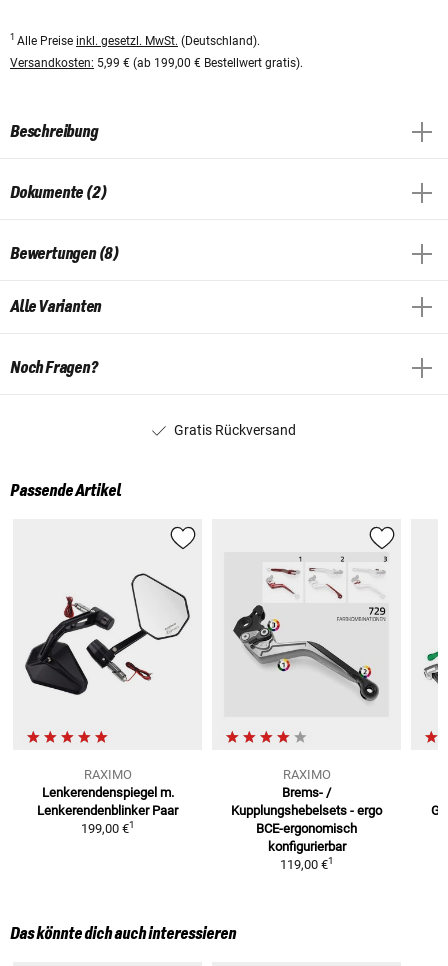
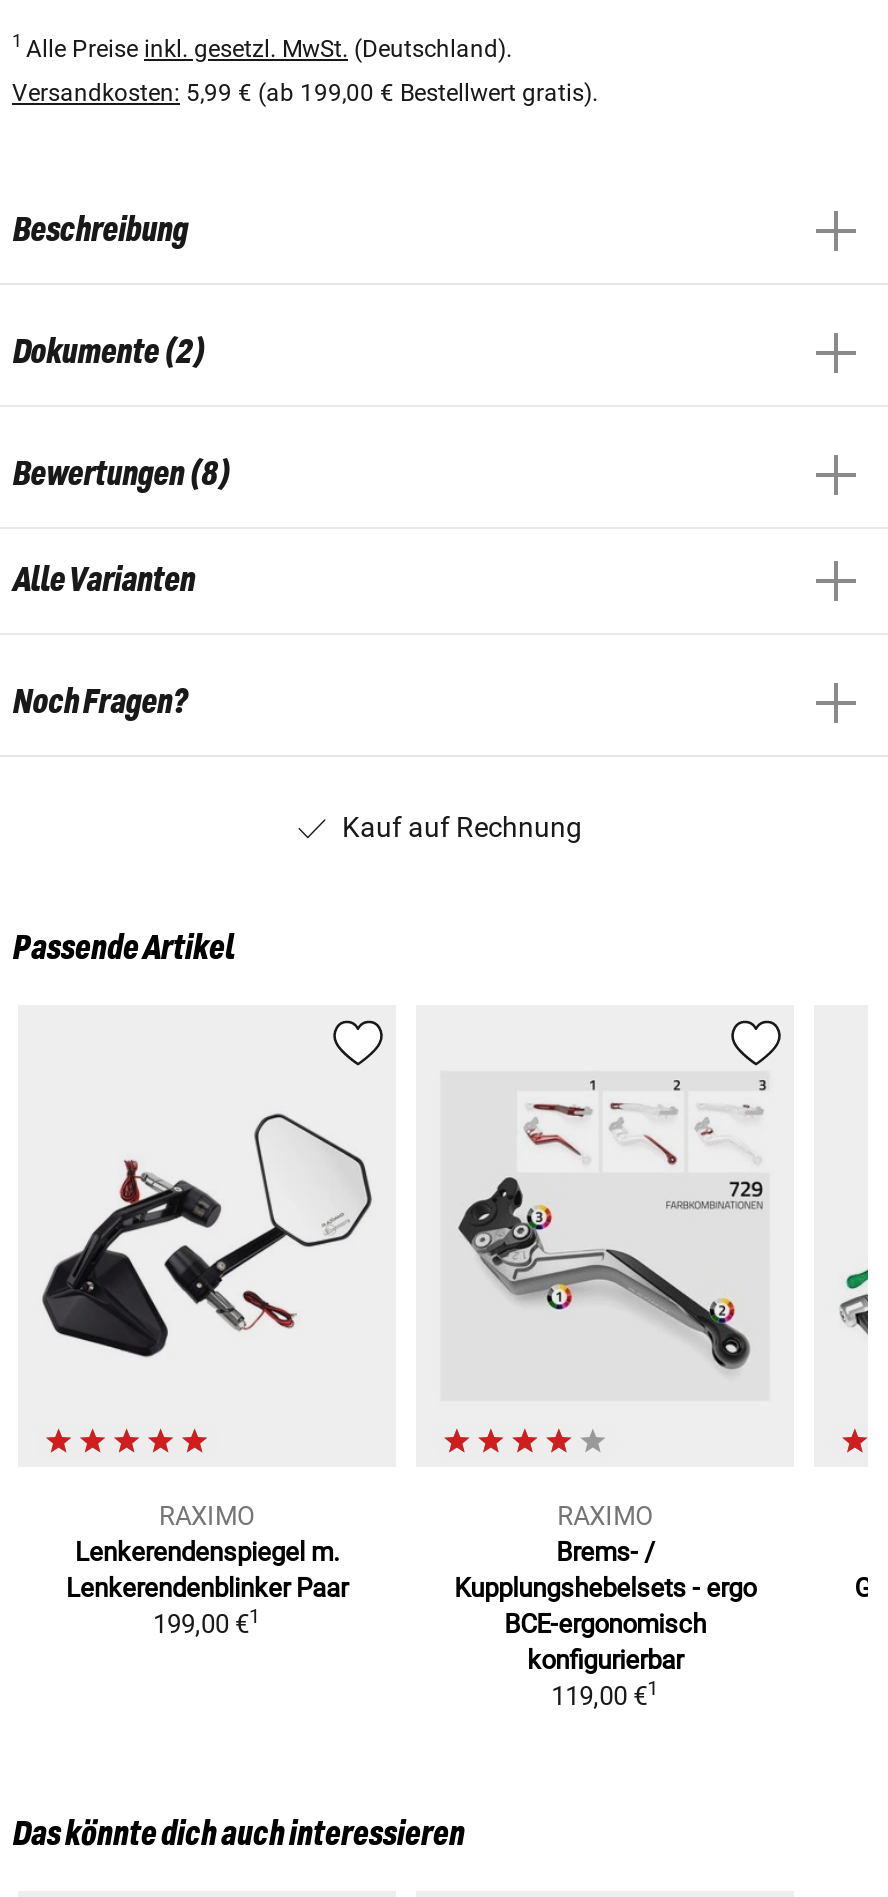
- Gratis Rückversand
+ Kauf auf Rechnung
